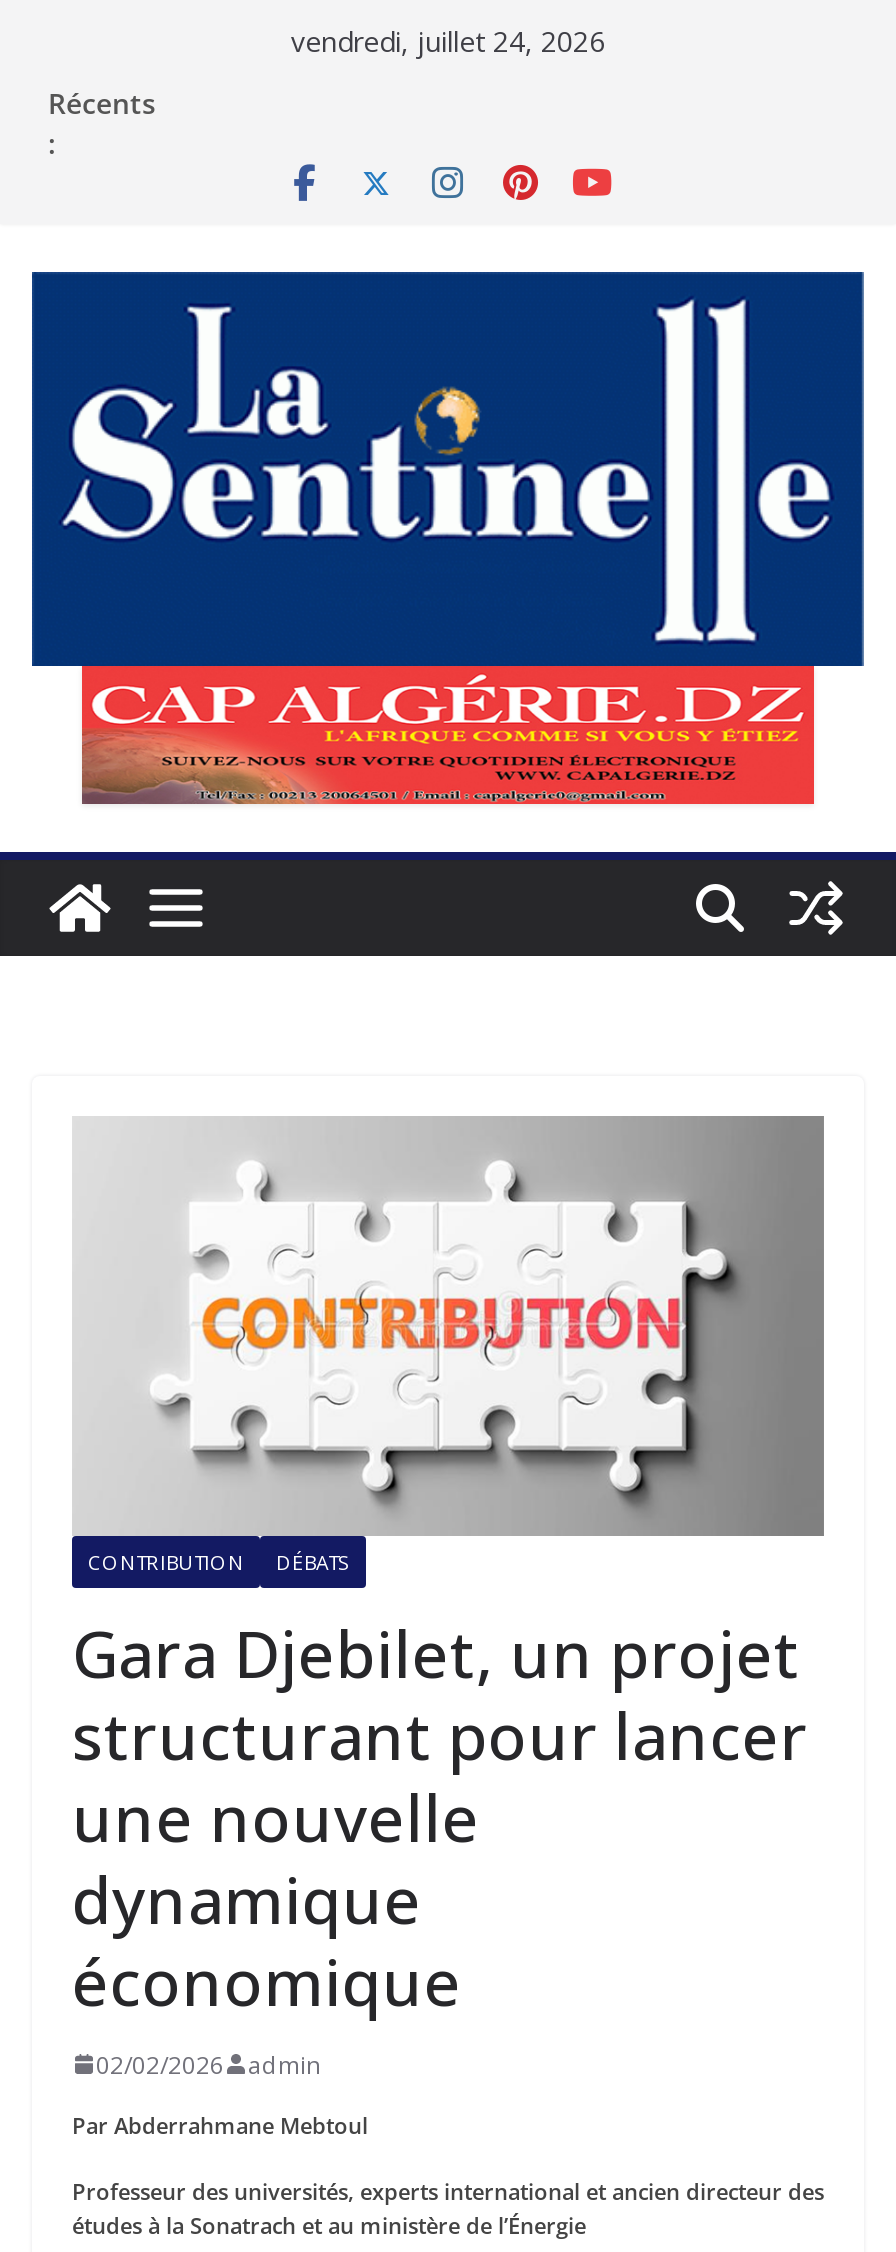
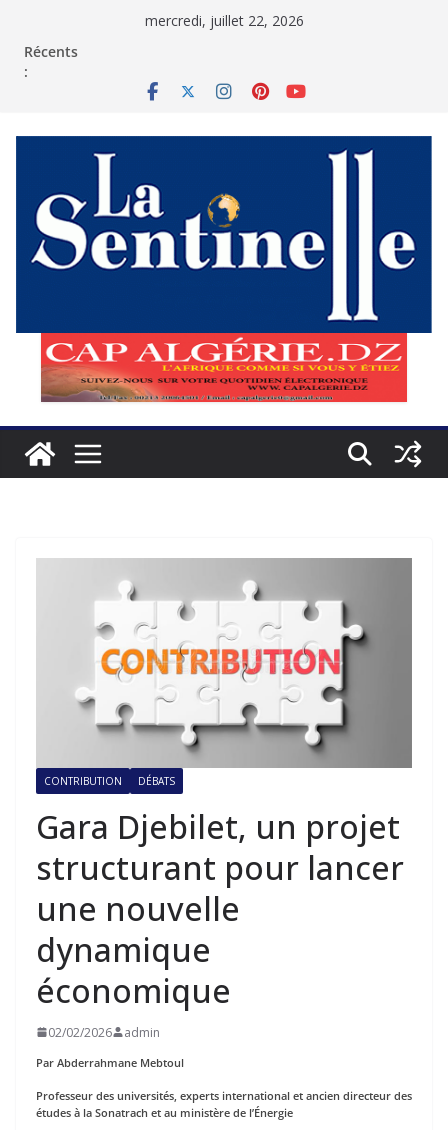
- vendredi, juillet 24, 2026
+ mercredi, juillet 22, 2026
